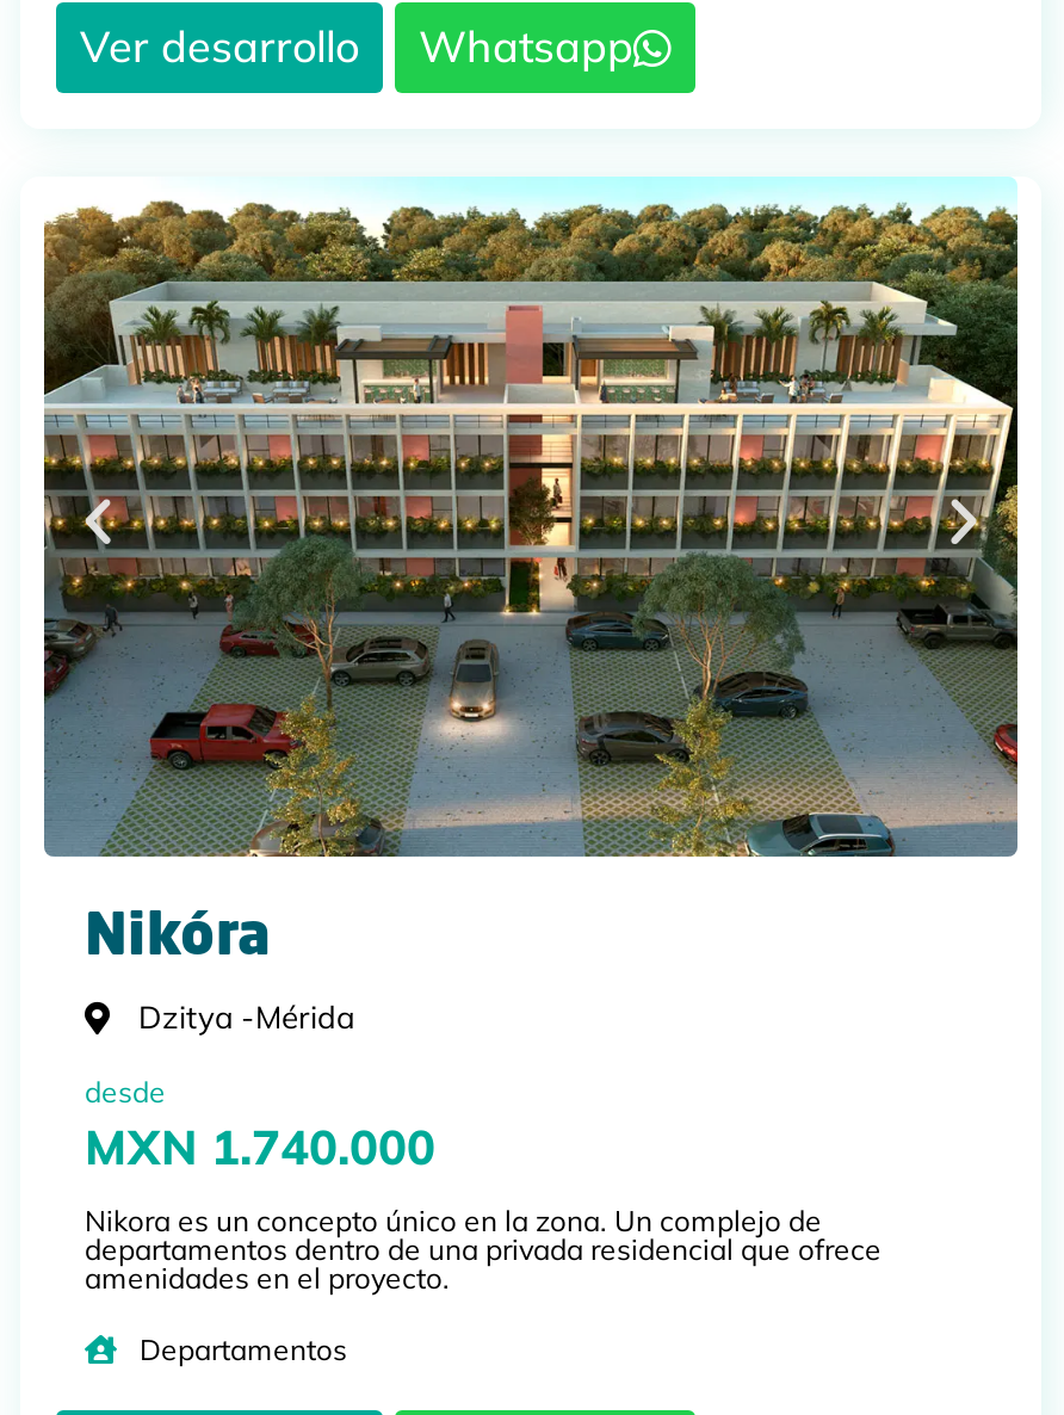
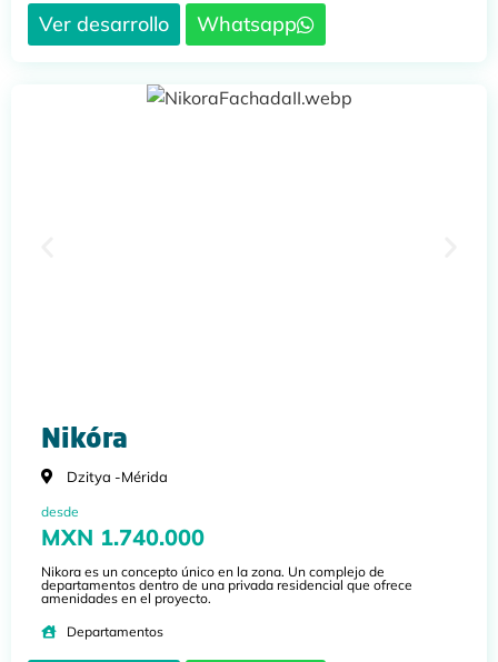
- [image]
